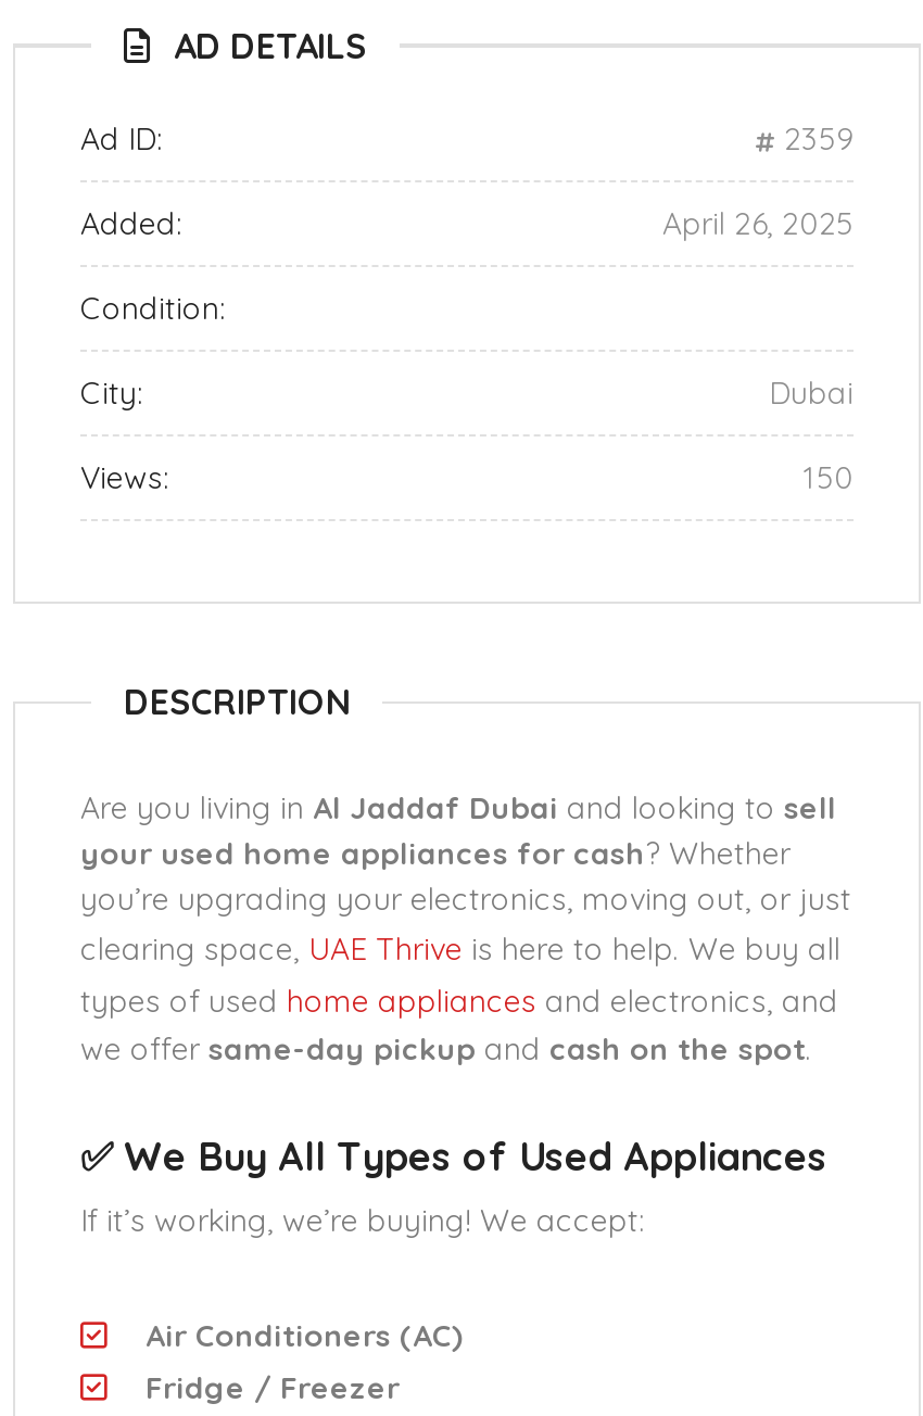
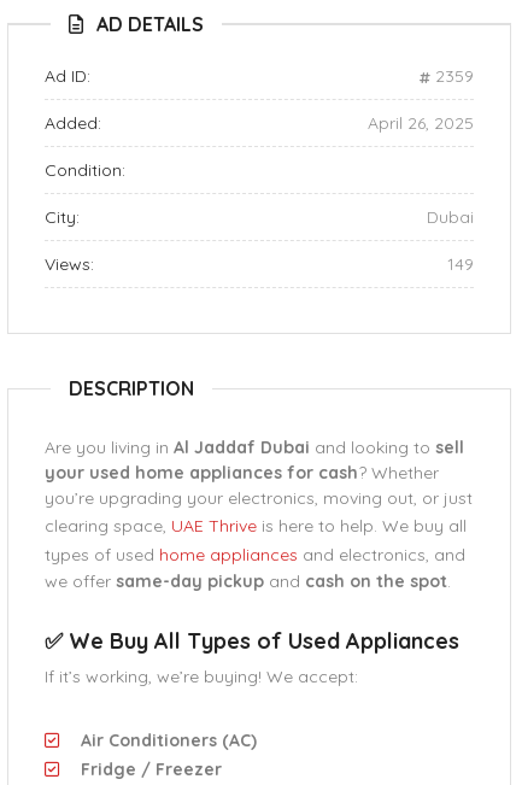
- 150
+ 149
